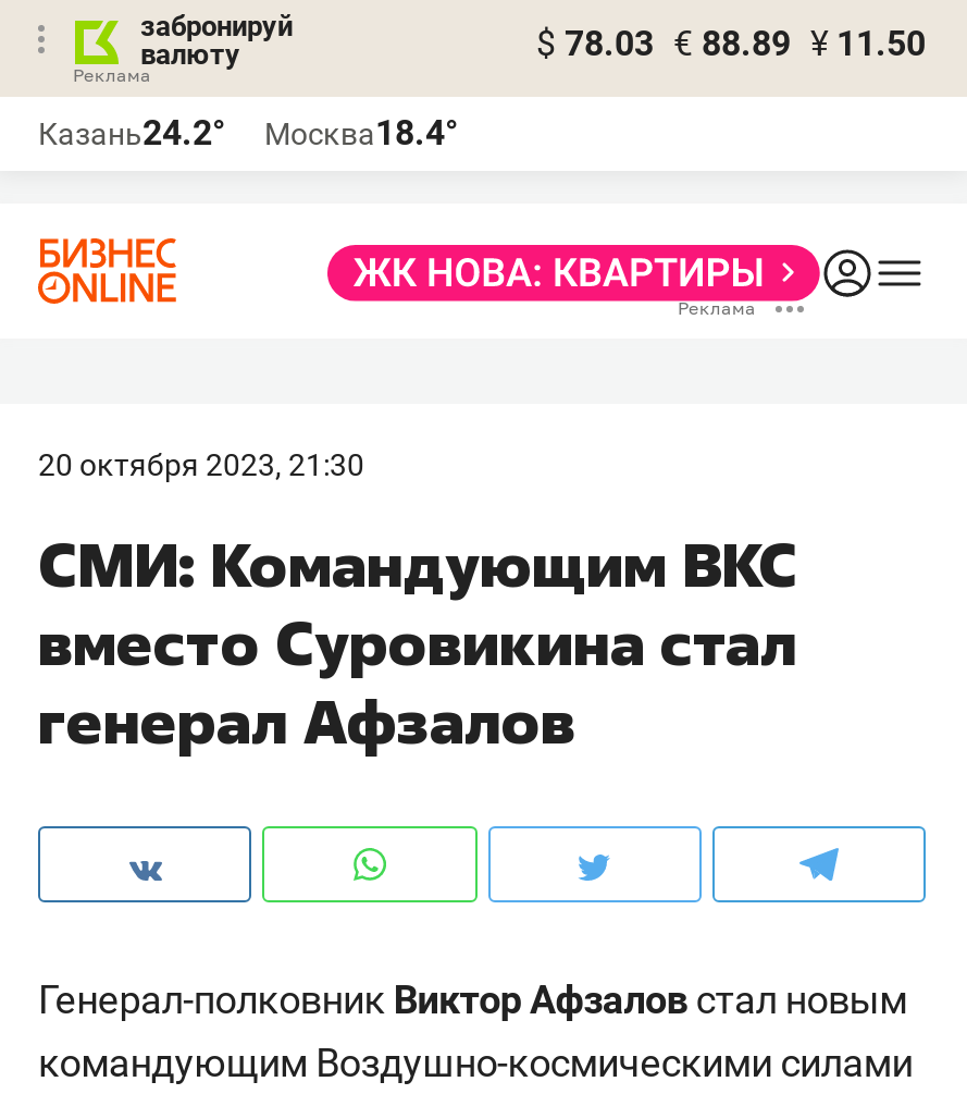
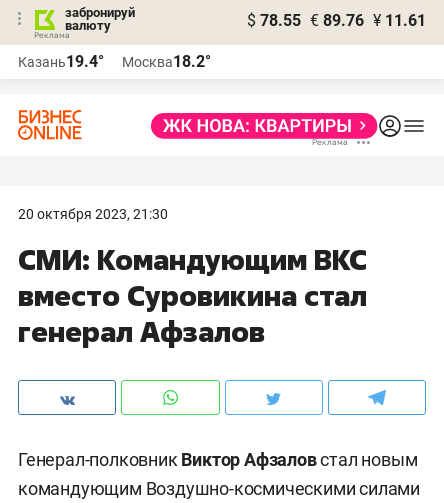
- $ 78.03 € 88.89 ¥ 11.50
+ $ 78.55 € 89.76 ¥ 11.61

- Казань24.2°
+ Казань19.4°

- Москва18.4°
+ Москва18.2°
